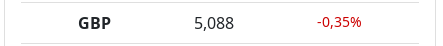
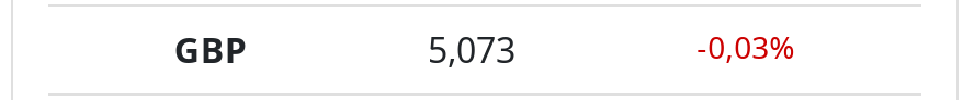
- 5,088
+ 5,073

- -0,35%
+ -0,03%
